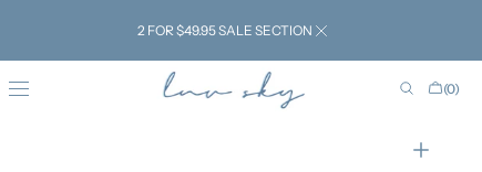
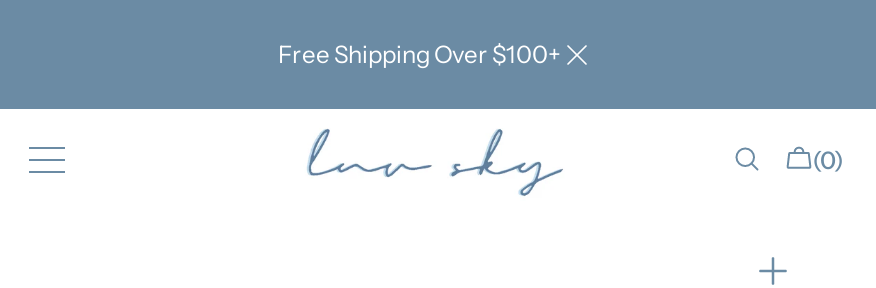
- 2 FOR $49.95 SALE SECTION
+ Free Shipping Over $100+
